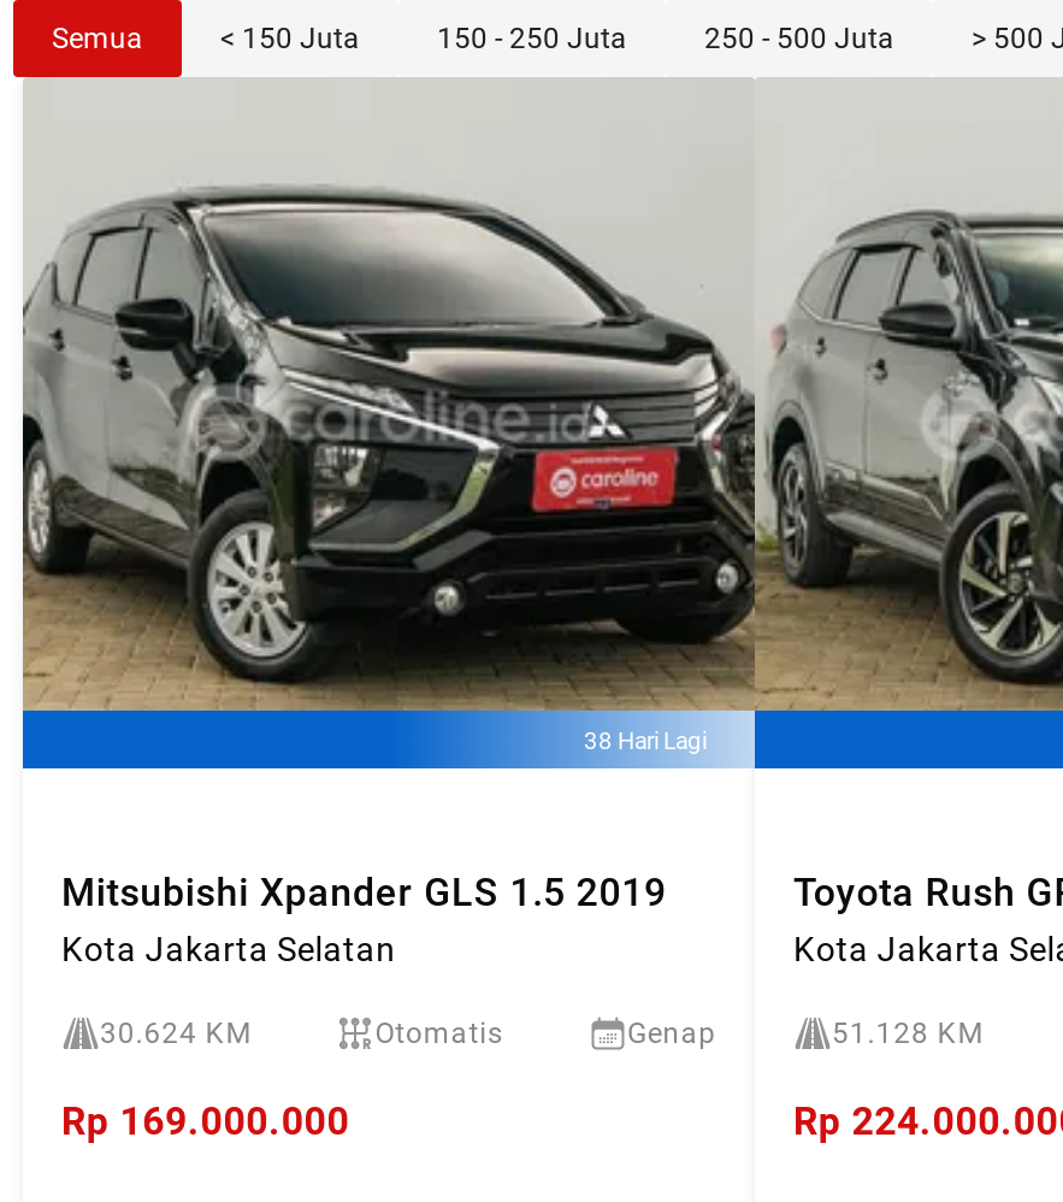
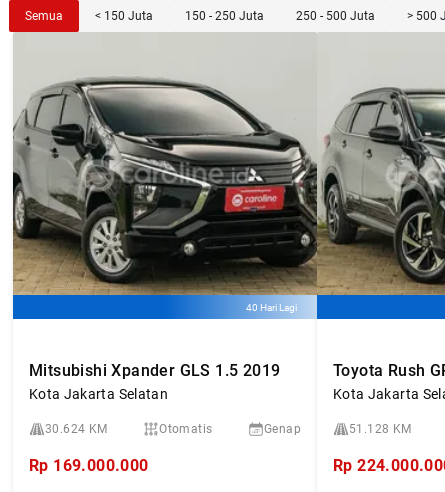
- 38 Hari Lagi
+ 40 Hari Lagi
